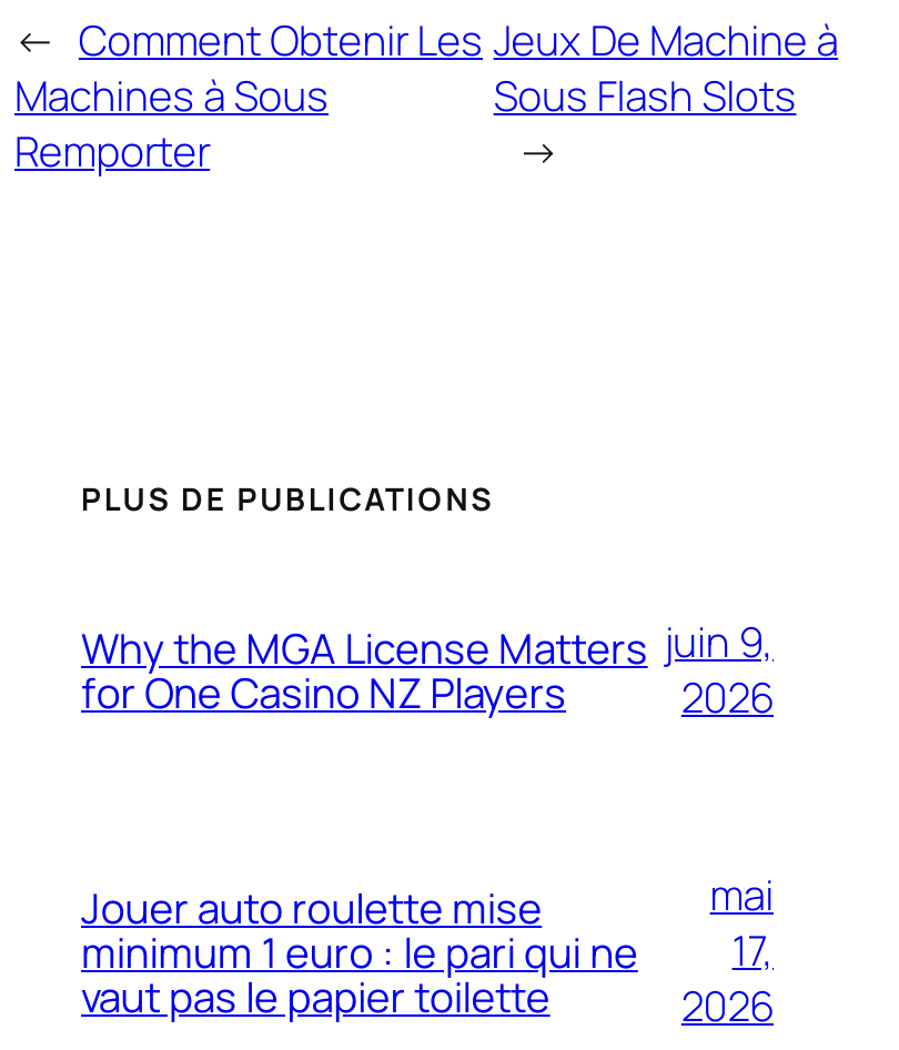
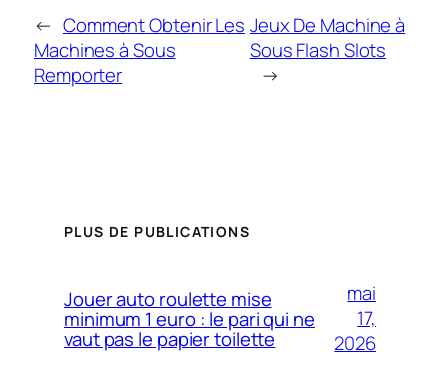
- Why the MGA License Matters
- for One Casino NZ Players

- juin 9,
- 2026
